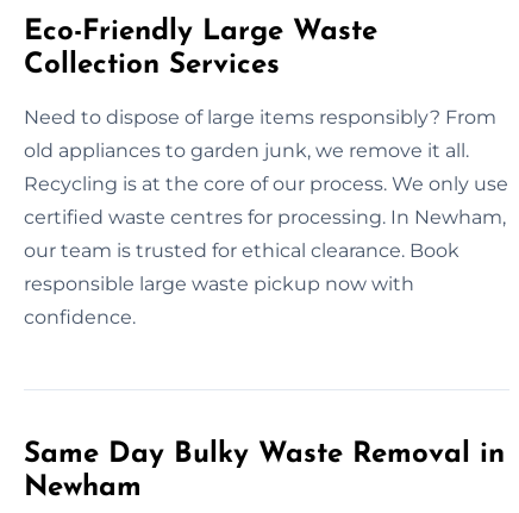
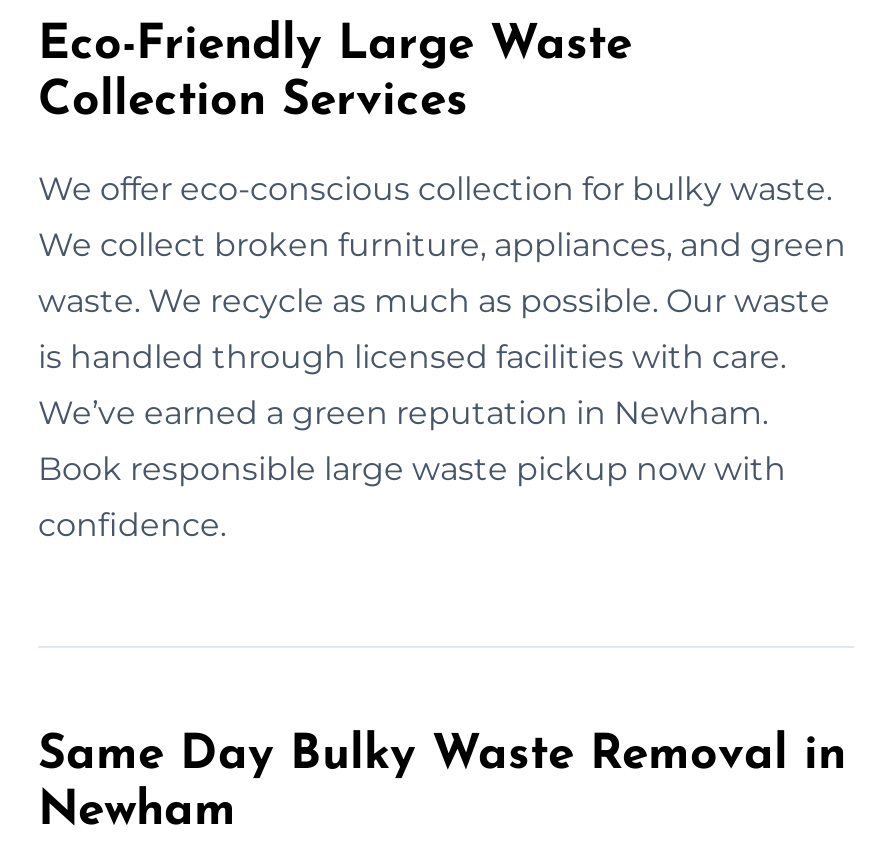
- Need to dispose of large items responsibly? From
+ We offer eco-conscious collection for bulky waste.

- old appliances to garden junk, we remove it all.
+ We collect broken furniture, appliances, and green

- Recycling is at the core of our process. We only use
+ waste. We recycle as much as possible. Our waste

- certified waste centres for processing. In Newham,
+ is handled through licensed facilities with care.

- our team is trusted for ethical clearance. Book
+ We’ve earned a green reputation in Newham.

- responsible large waste pickup now with
+ Book responsible large waste pickup now with
